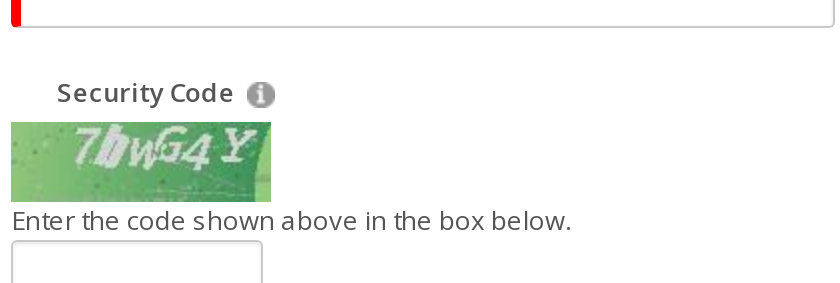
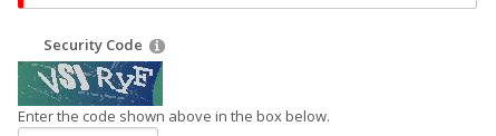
- [image]
+ [image]
